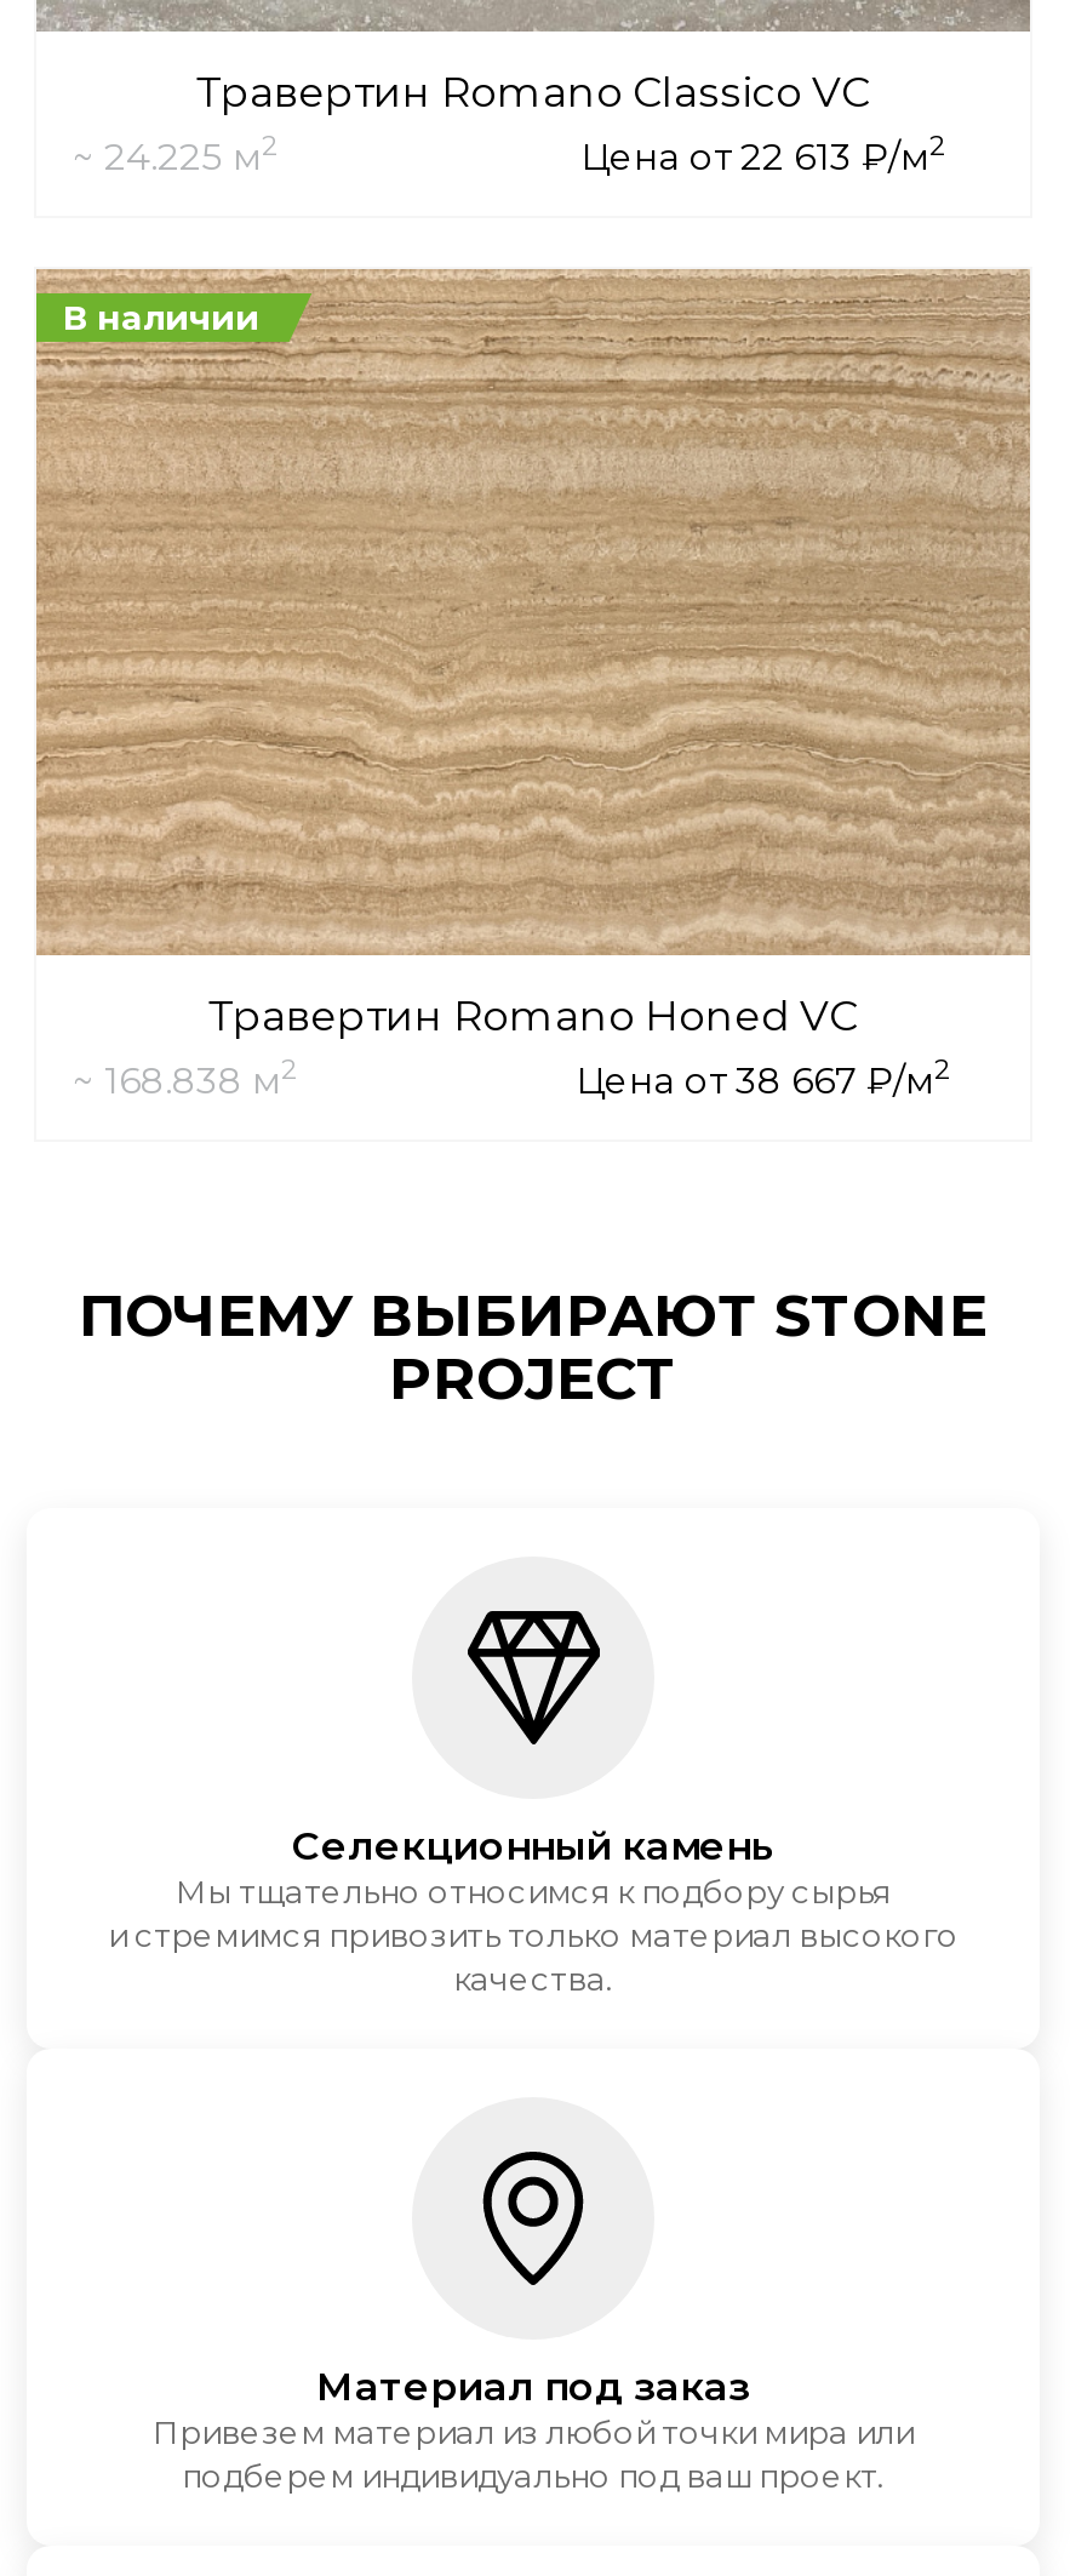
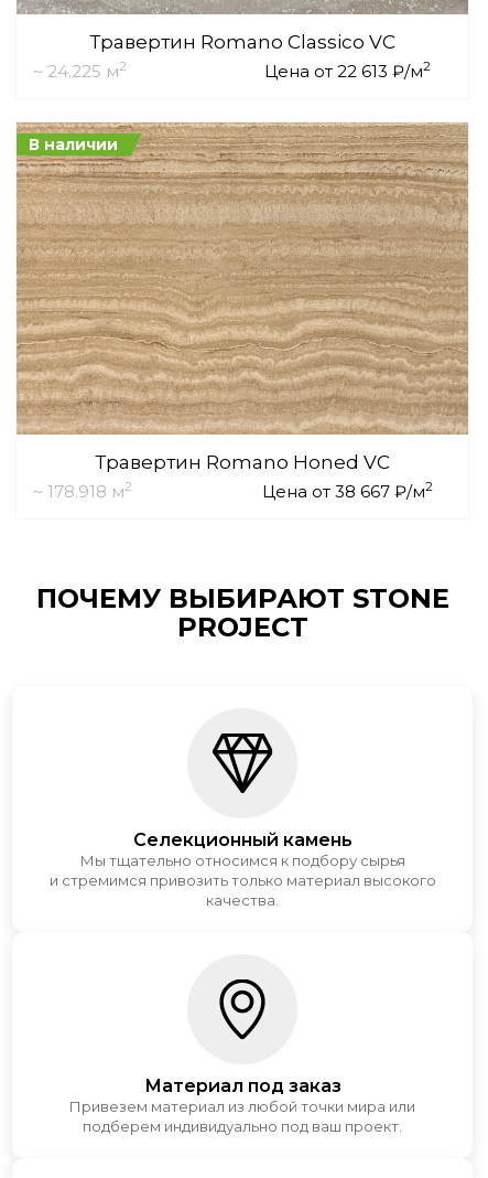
- ~ 168.838 м2
+ ~ 178.918 м2
